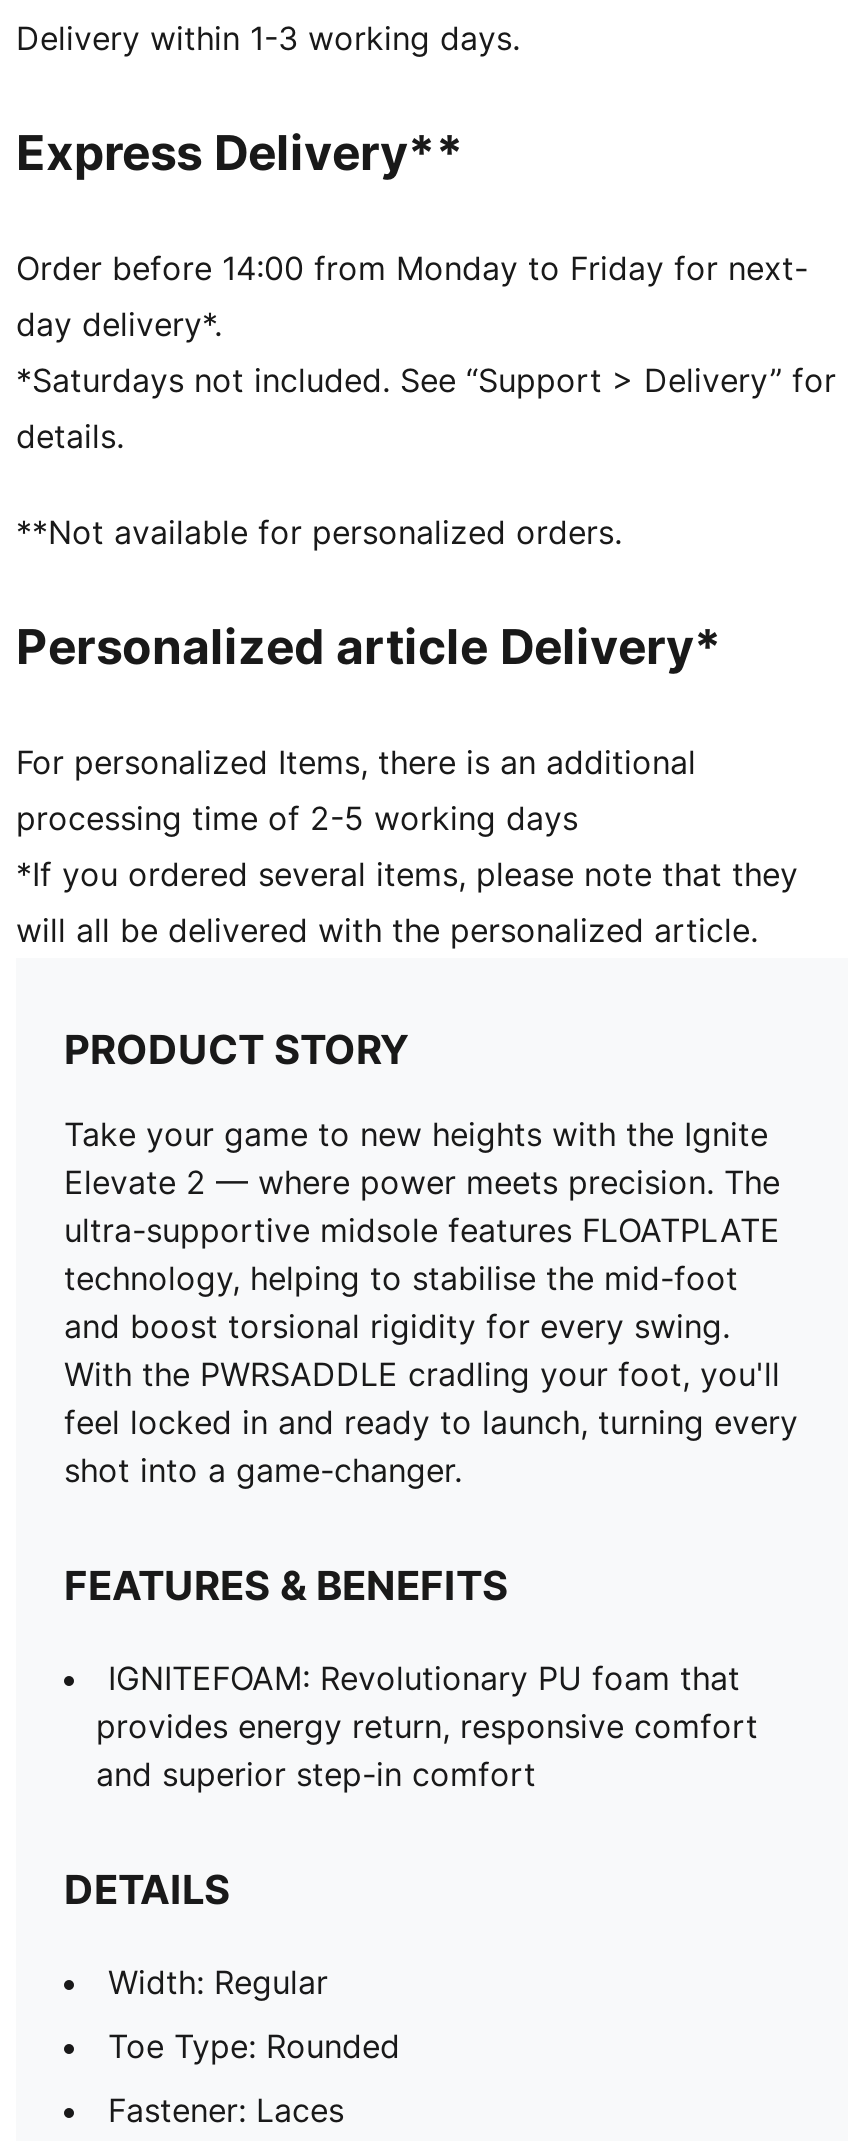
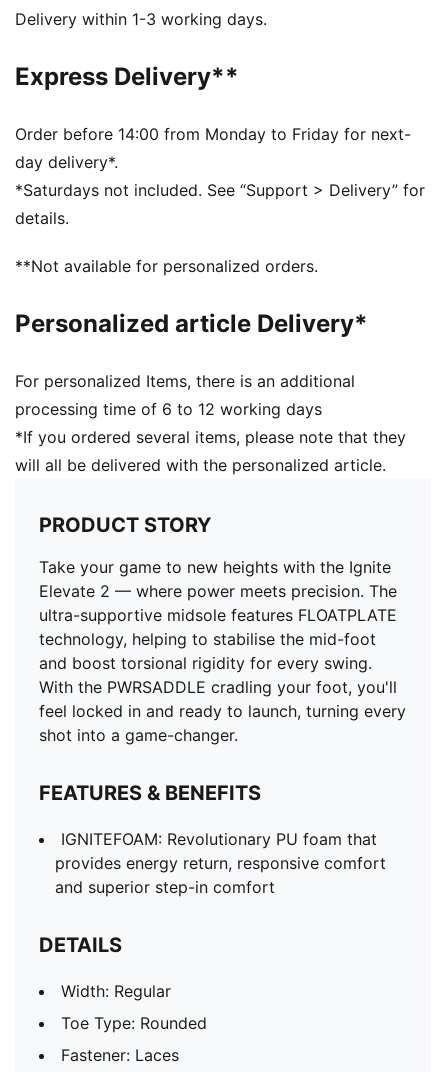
- processing time of 2-5 working days
+ processing time of 6 to 12 working days
